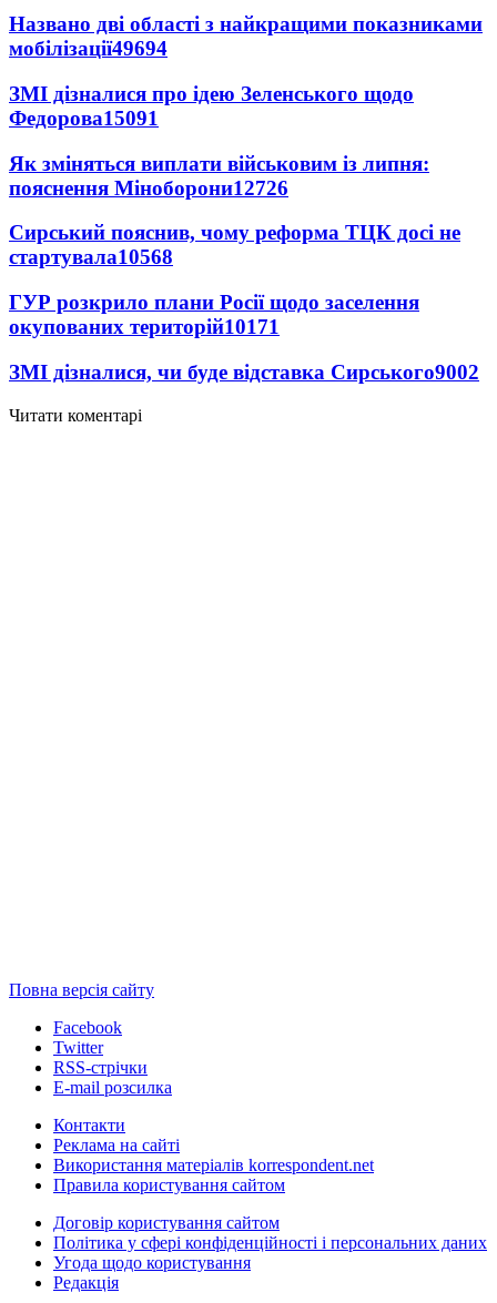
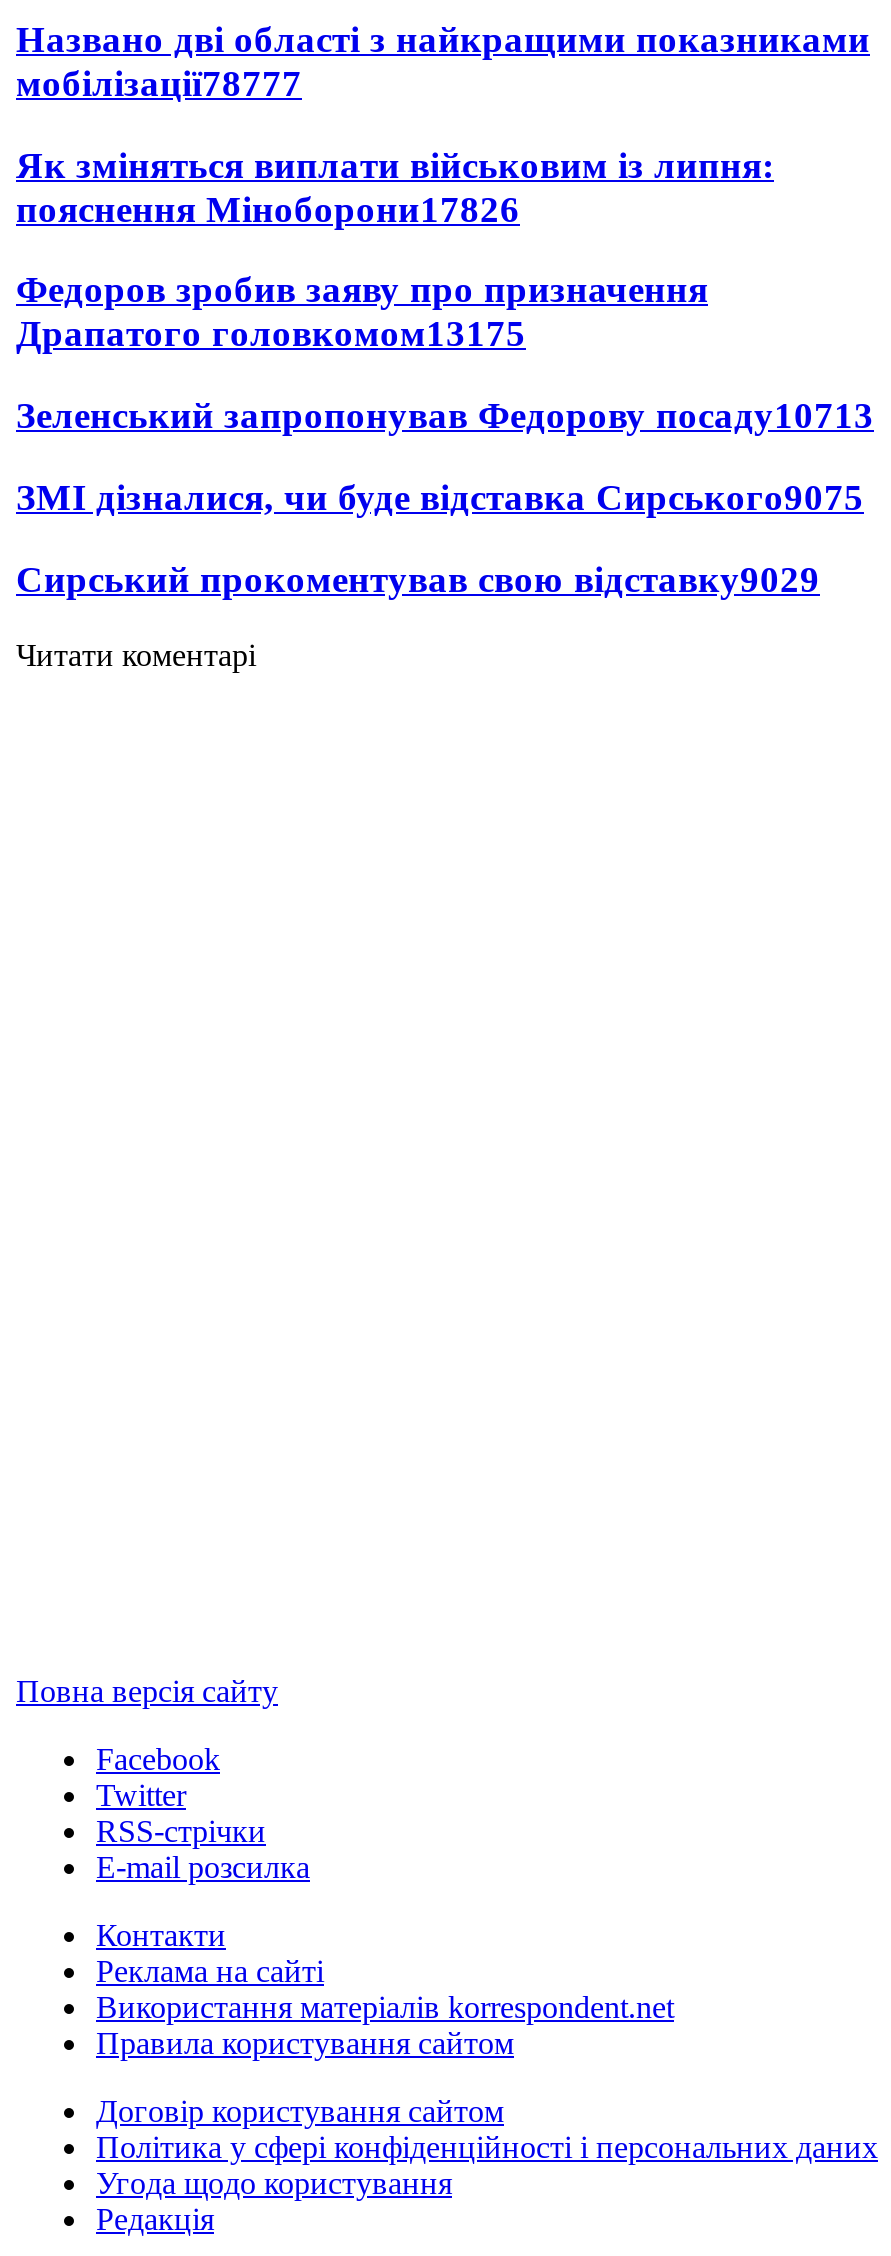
- мобілізації49694
- ЗМІ дізналися про ідею Зеленського щодо
- Федорова15091
+ мобілізації78777

moved up: Як зміняться виплати військовим із липня:

- пояснення Міноборони12726
- Сирський пояснив, чому реформа ТЦК досі не
- стартувала10568
- ГУР розкрило плани Росії щодо заселення
- окупованих територій10171
- ЗМІ дізналися, чи буде відставка Сирського9002
+ пояснення Міноборони17826
+ Федоров зробив заяву про призначення
+ Драпатого головкомом13175
+ Зеленський запропонував Федорову посаду10713
+ ЗМІ дізналися, чи буде відставка Сирського9075
+ Сирський прокоментував свою відставку9029
